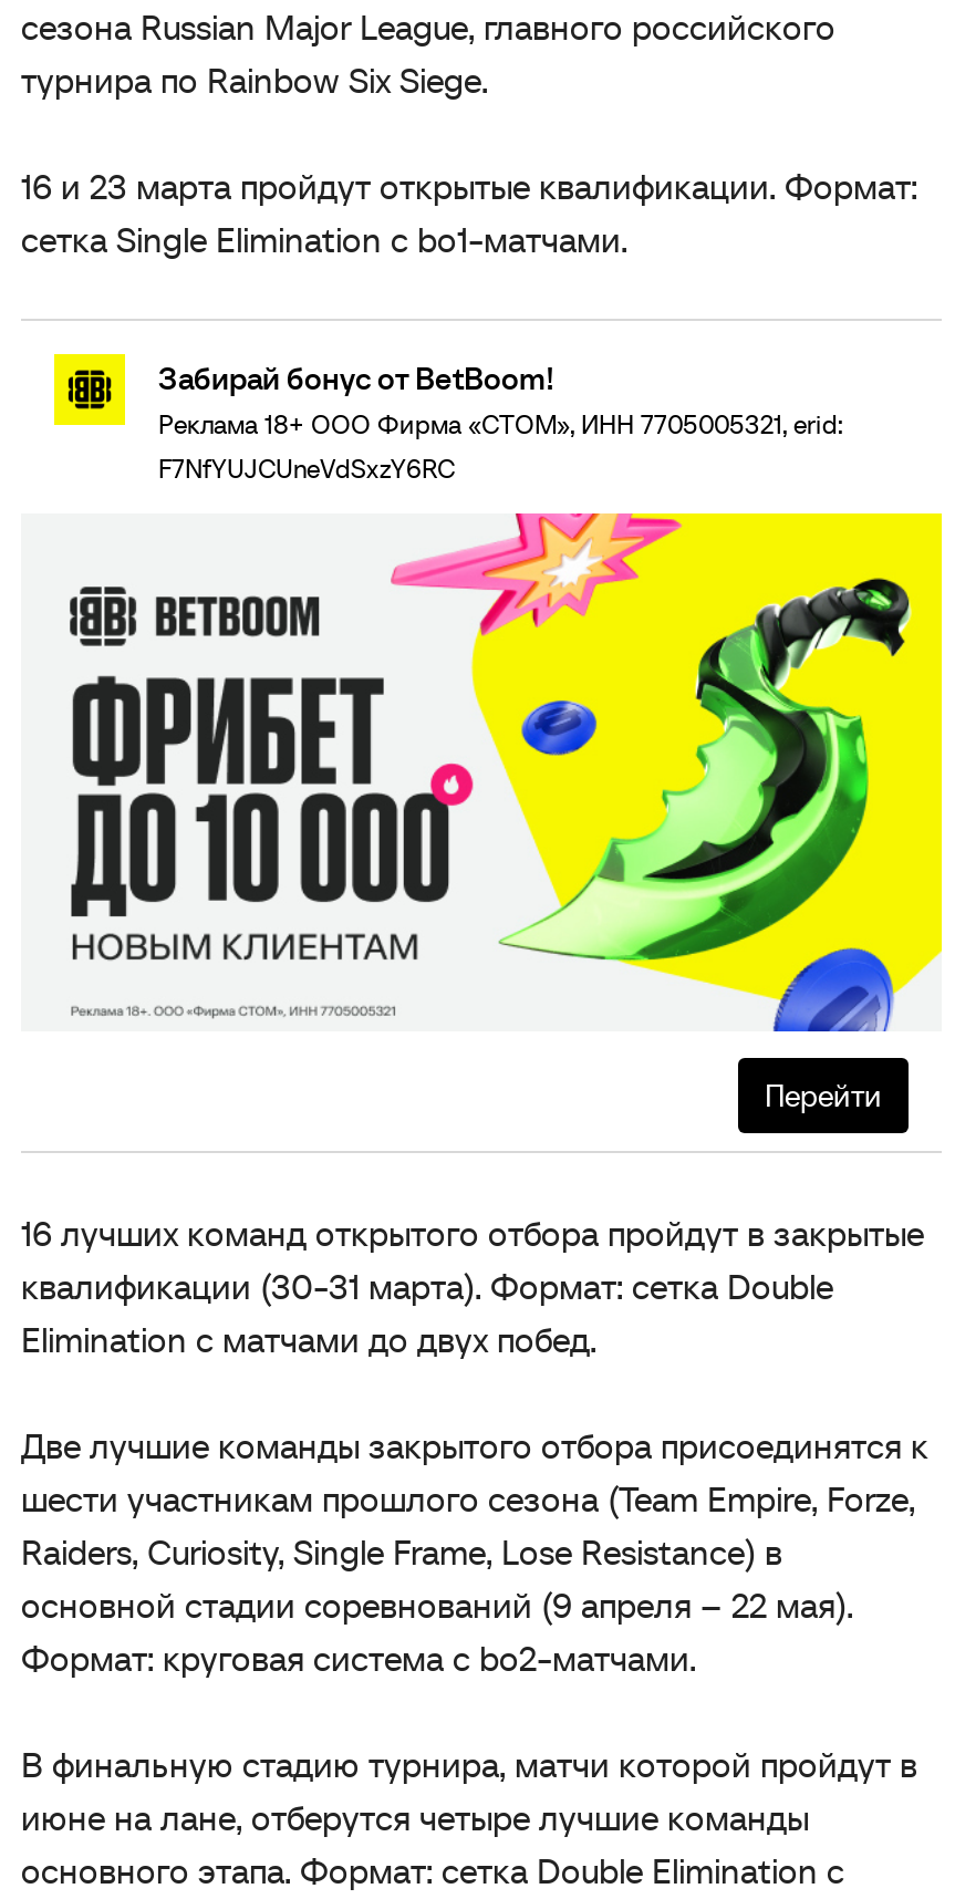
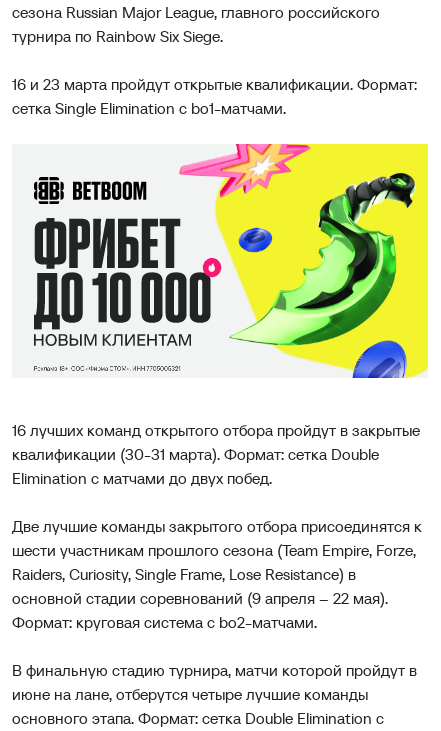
- [image]
- Забирай бонус от BetBoom!
- Реклама 18+ ООО Фирма «СТОМ», ИНН 7705005321, erid:
- F7NfYUJCUneVdSxzY6RC

moved up: [image]

- Перейти
